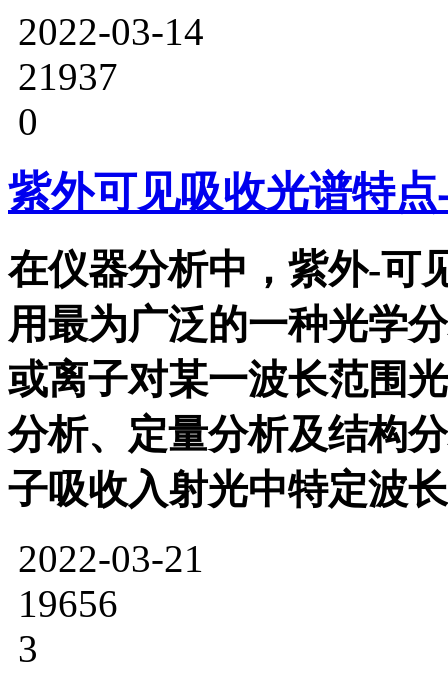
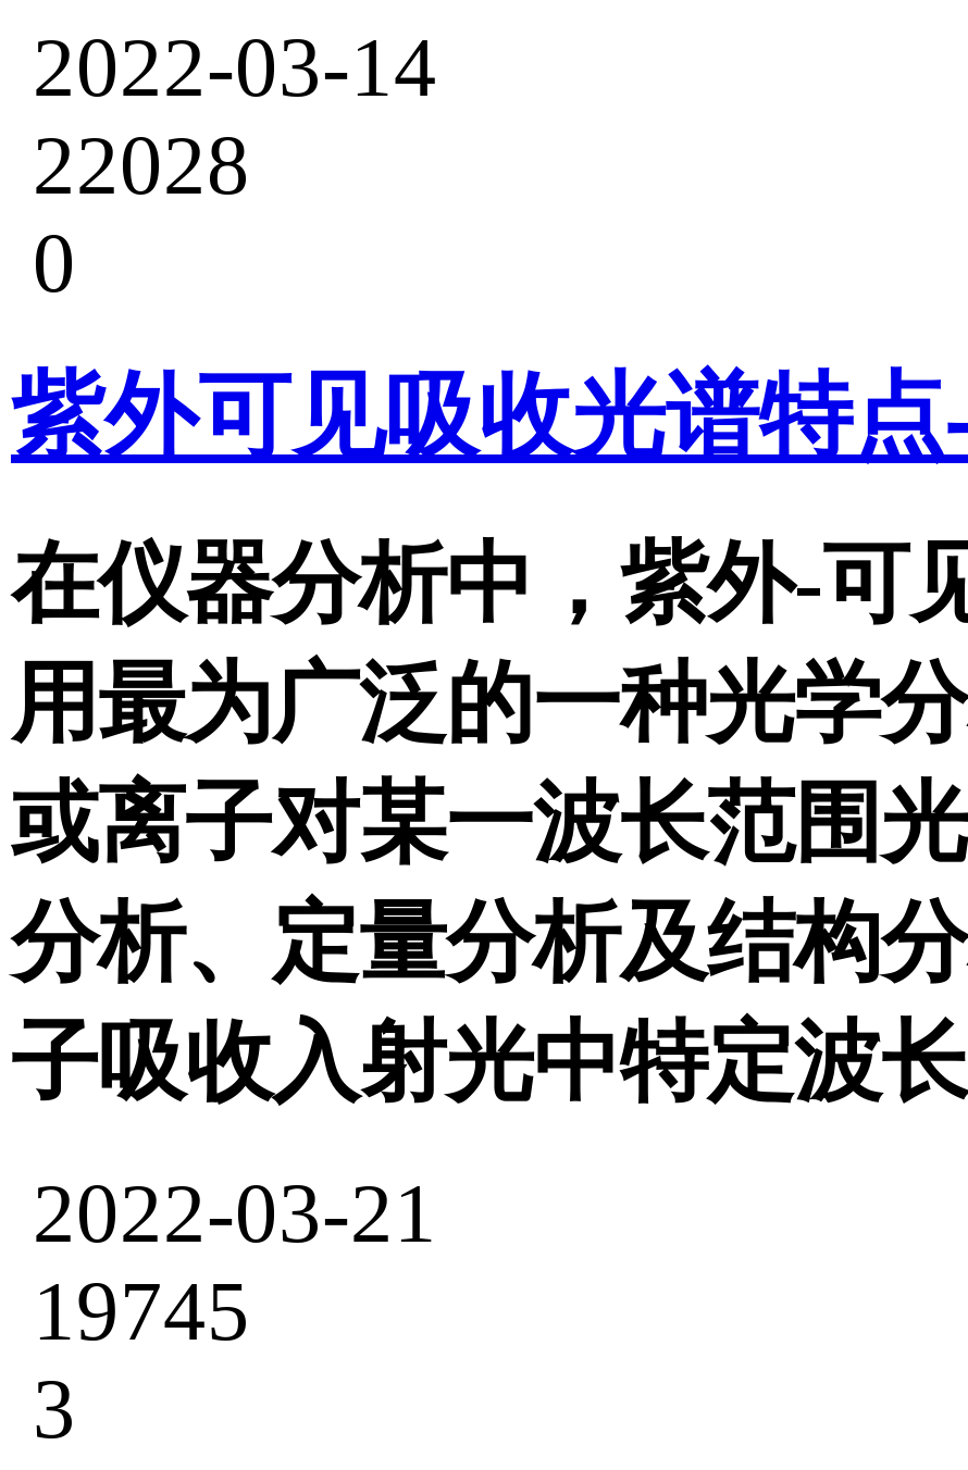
- 21937
+ 22028

- 19656
+ 19745
